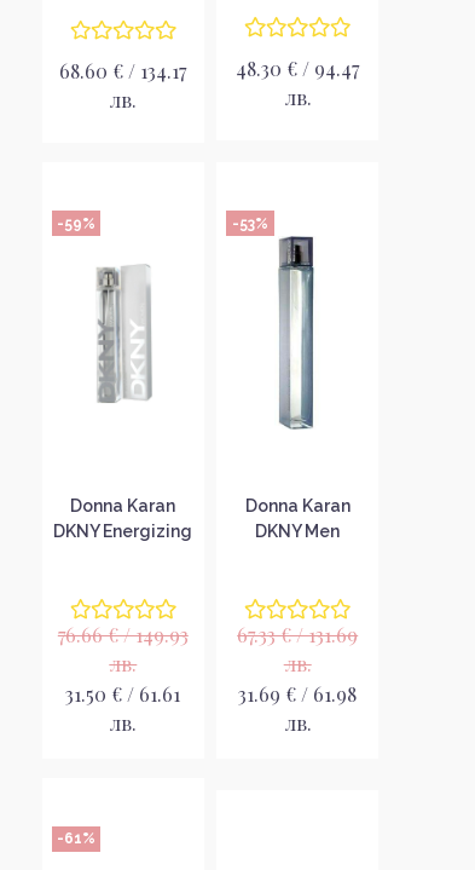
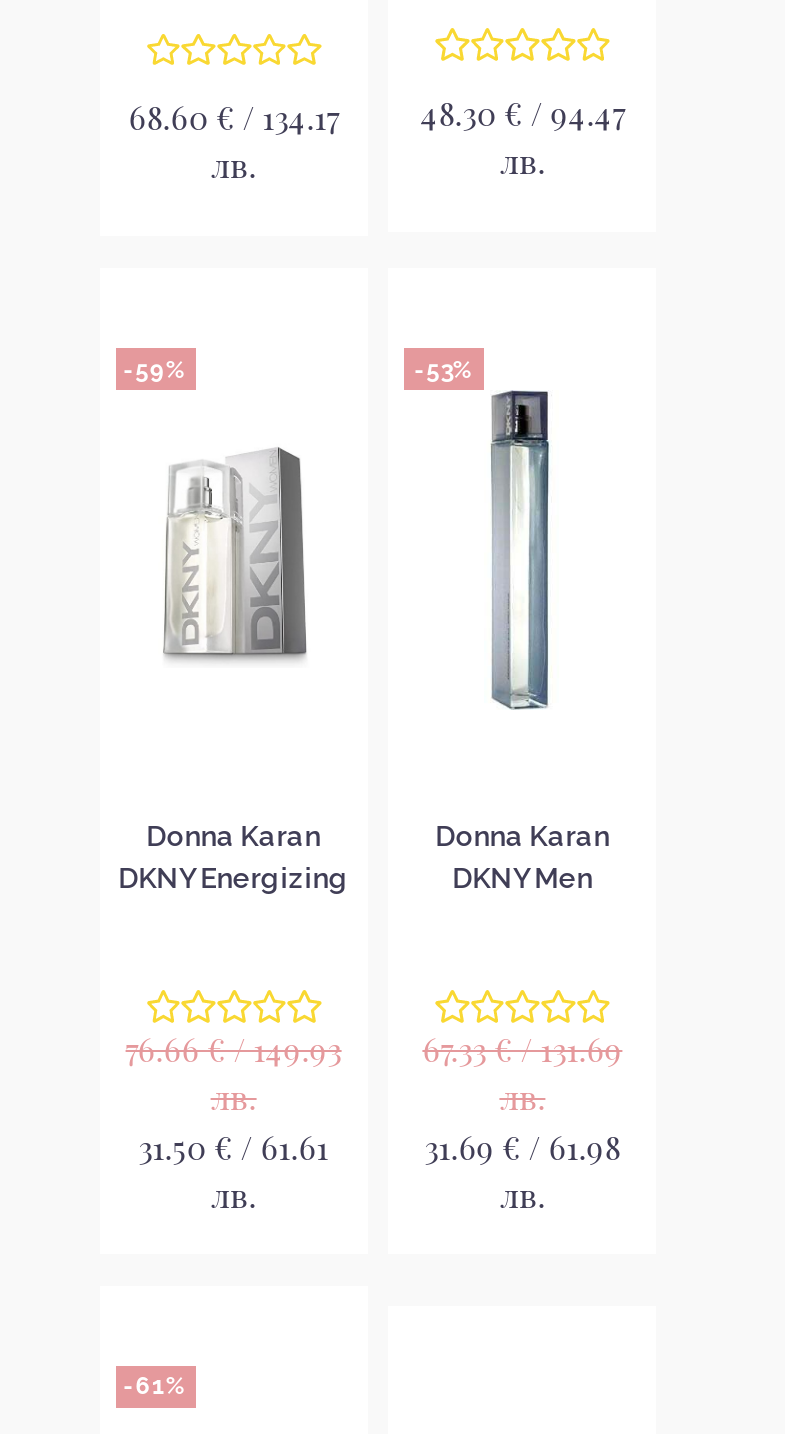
- [image]
+ [image]
